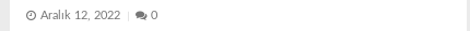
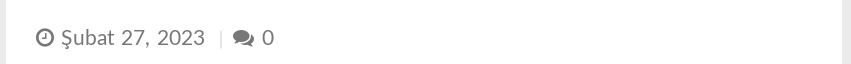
- Aralık 12, 2022
+ Şubat 27, 2023
